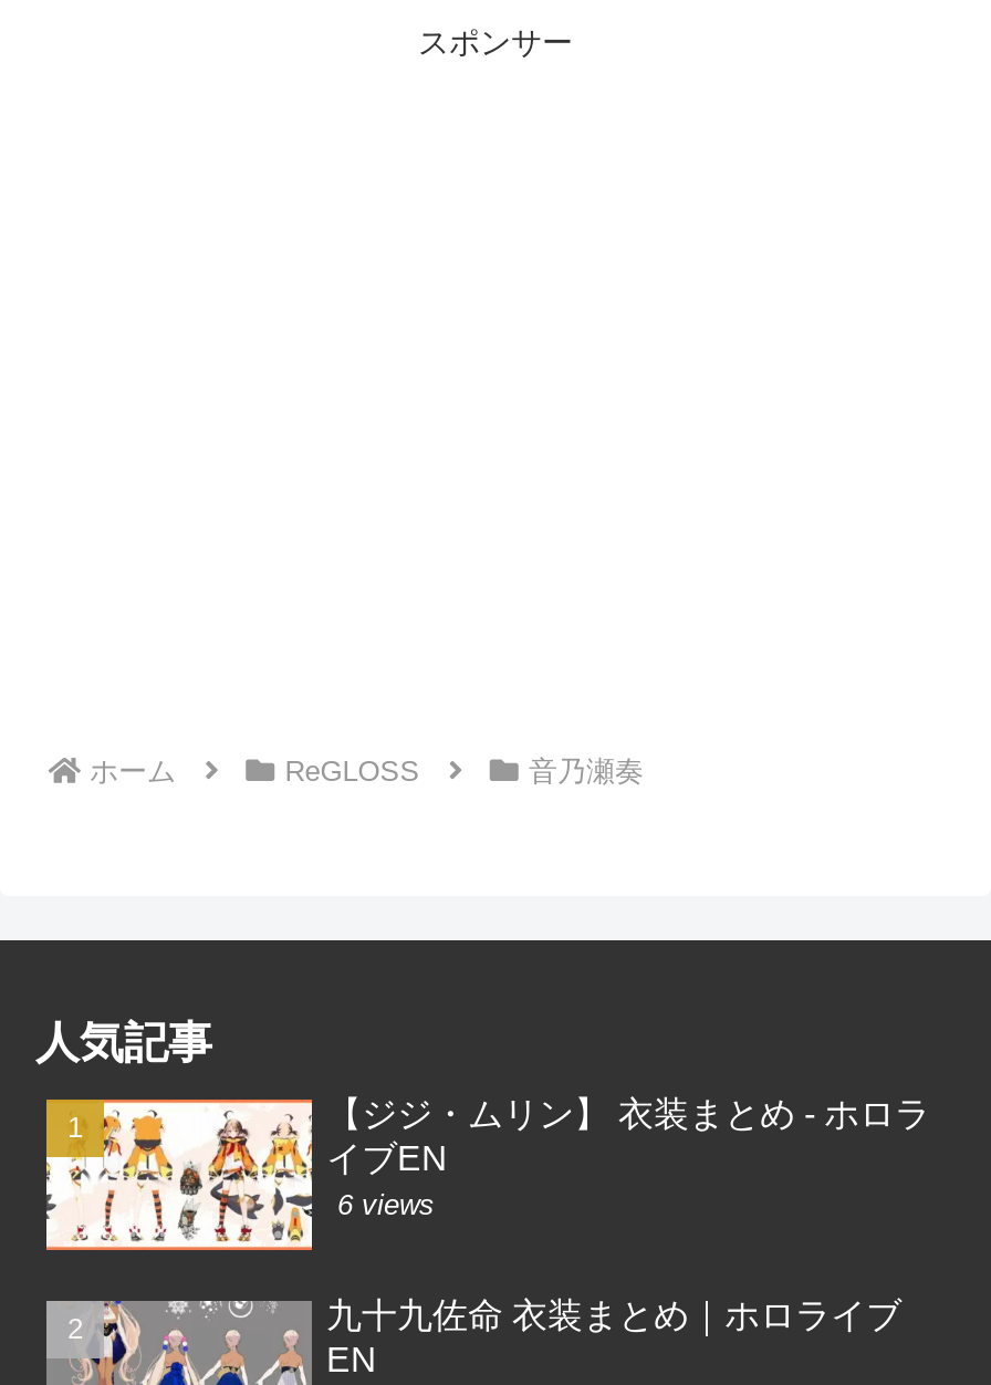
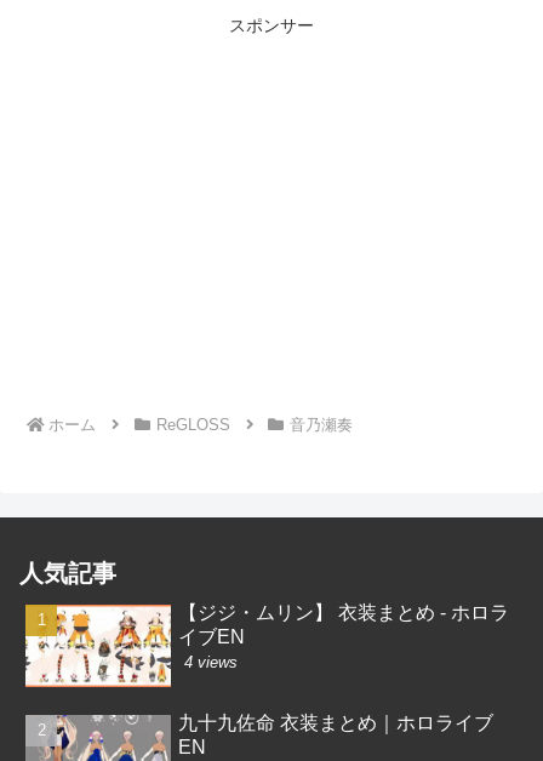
- 6 views
+ 4 views
